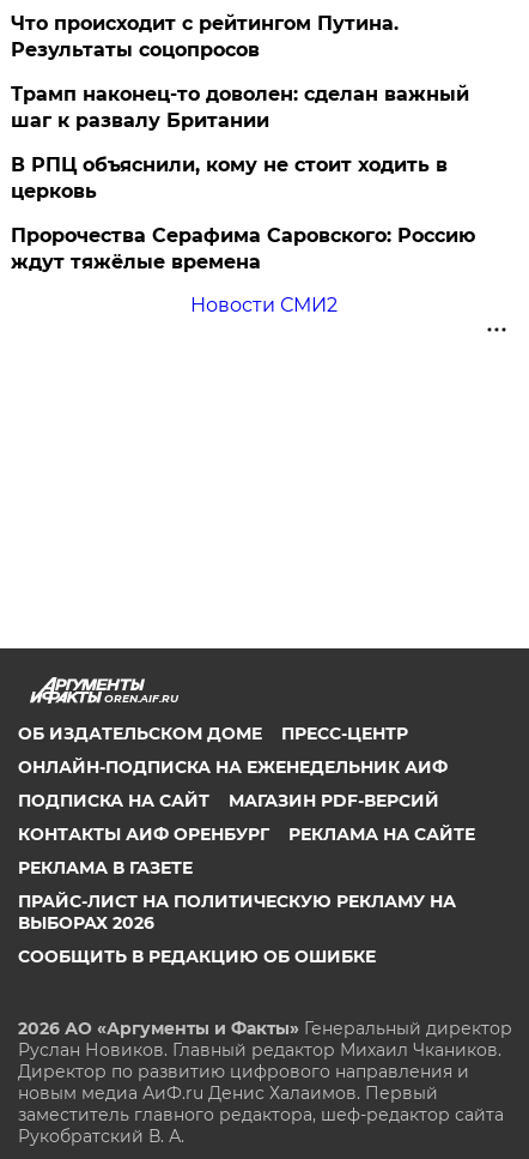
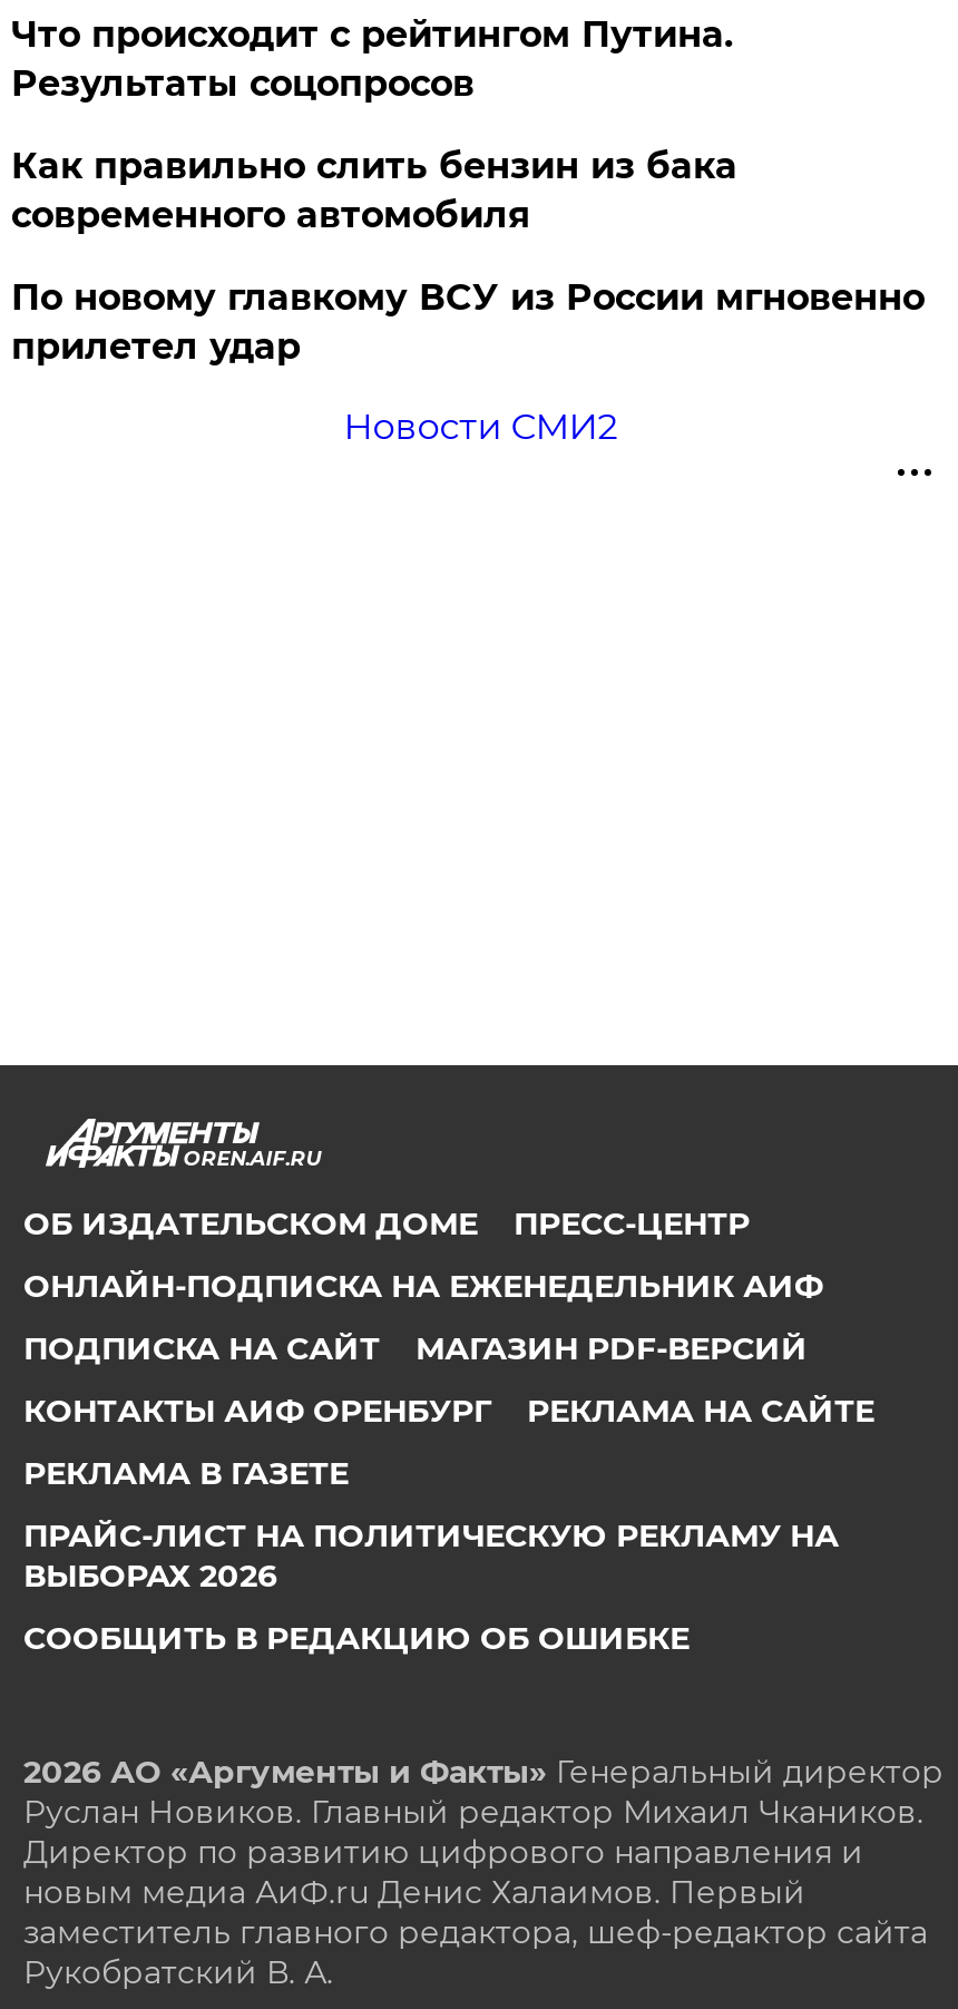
- Трамп наконец-то доволен: сделан важный
- шаг к развалу Британии
- В РПЦ объяснили, кому не стоит ходить в
- церковь
- Пророчества Серафима Саровского: Россию
- ждут тяжёлые времена
+ Как правильно слить бензин из бака
+ современного автомобиля
+ По новому главкому ВСУ из России мгновенно
+ прилетел удар
